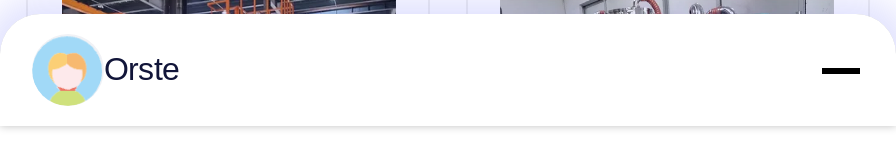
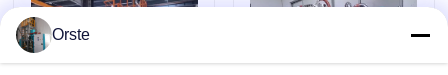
- [image]
+ [image]
